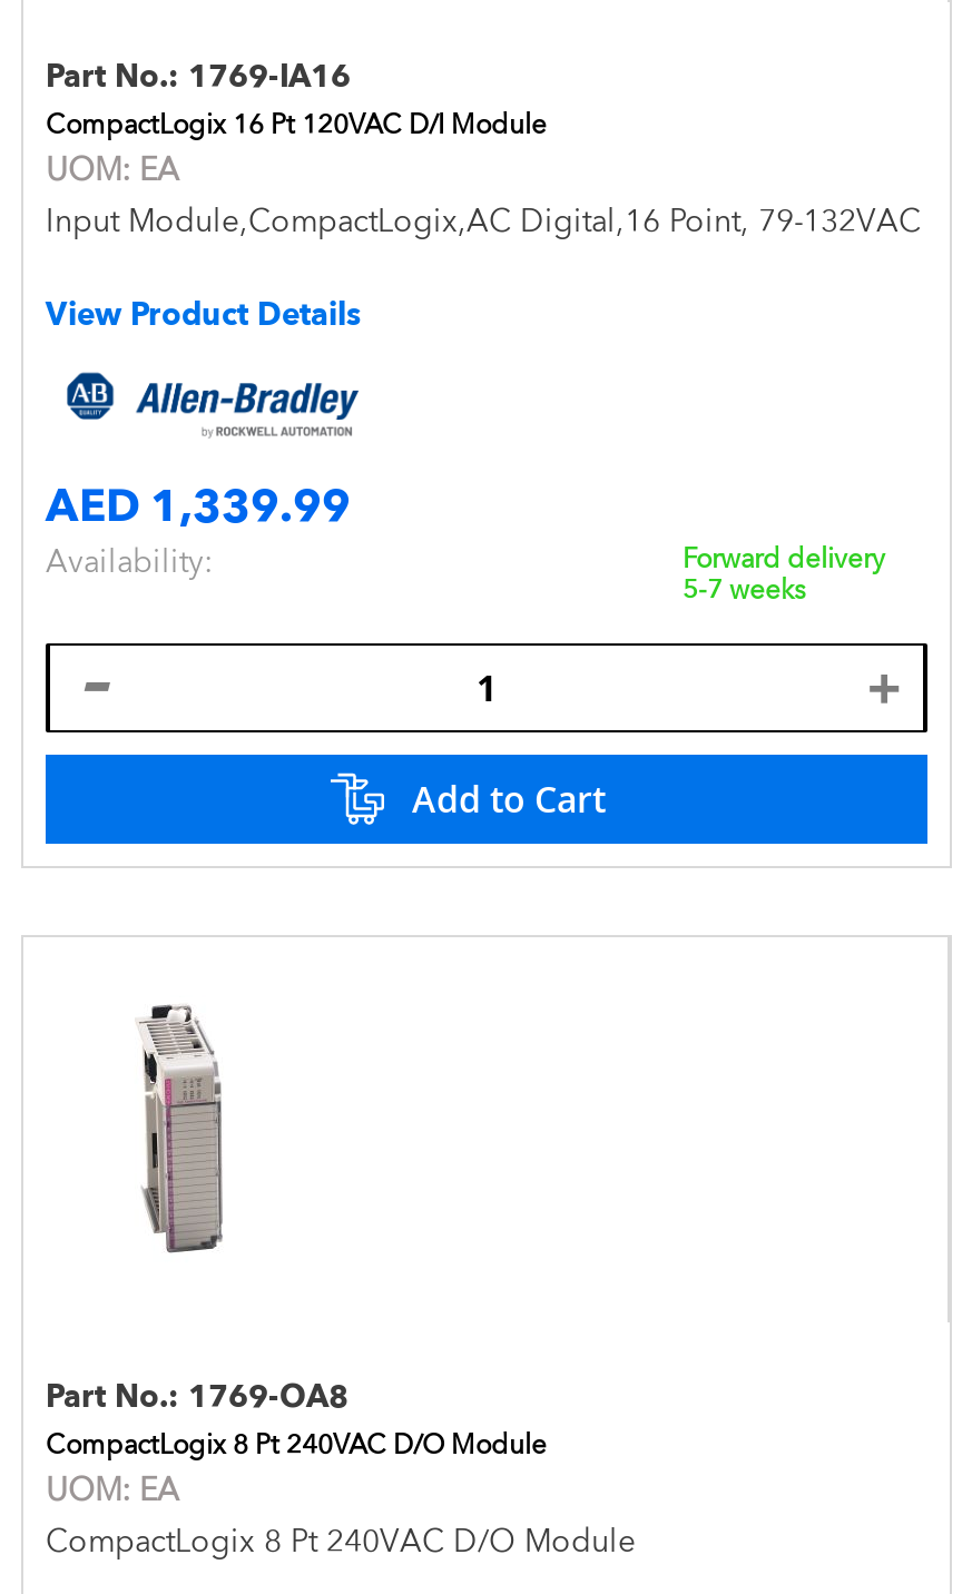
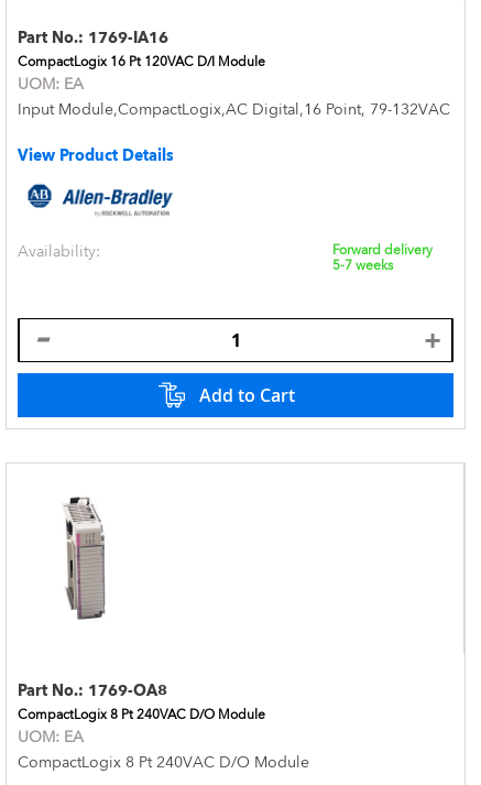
- AED 1,339.99

moved up: Availability: | Forward delivery | 5-7 weeks
